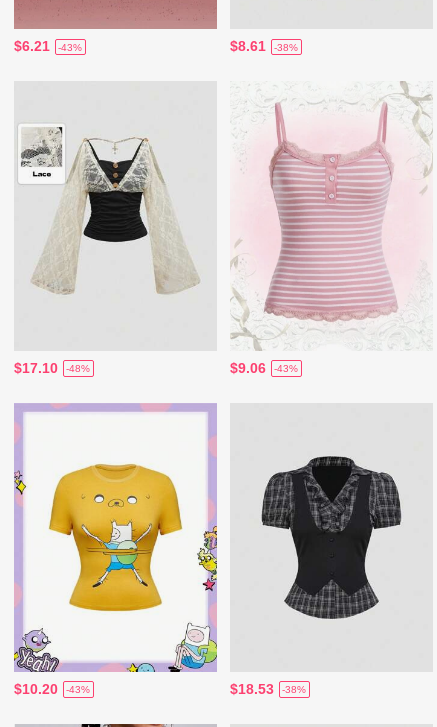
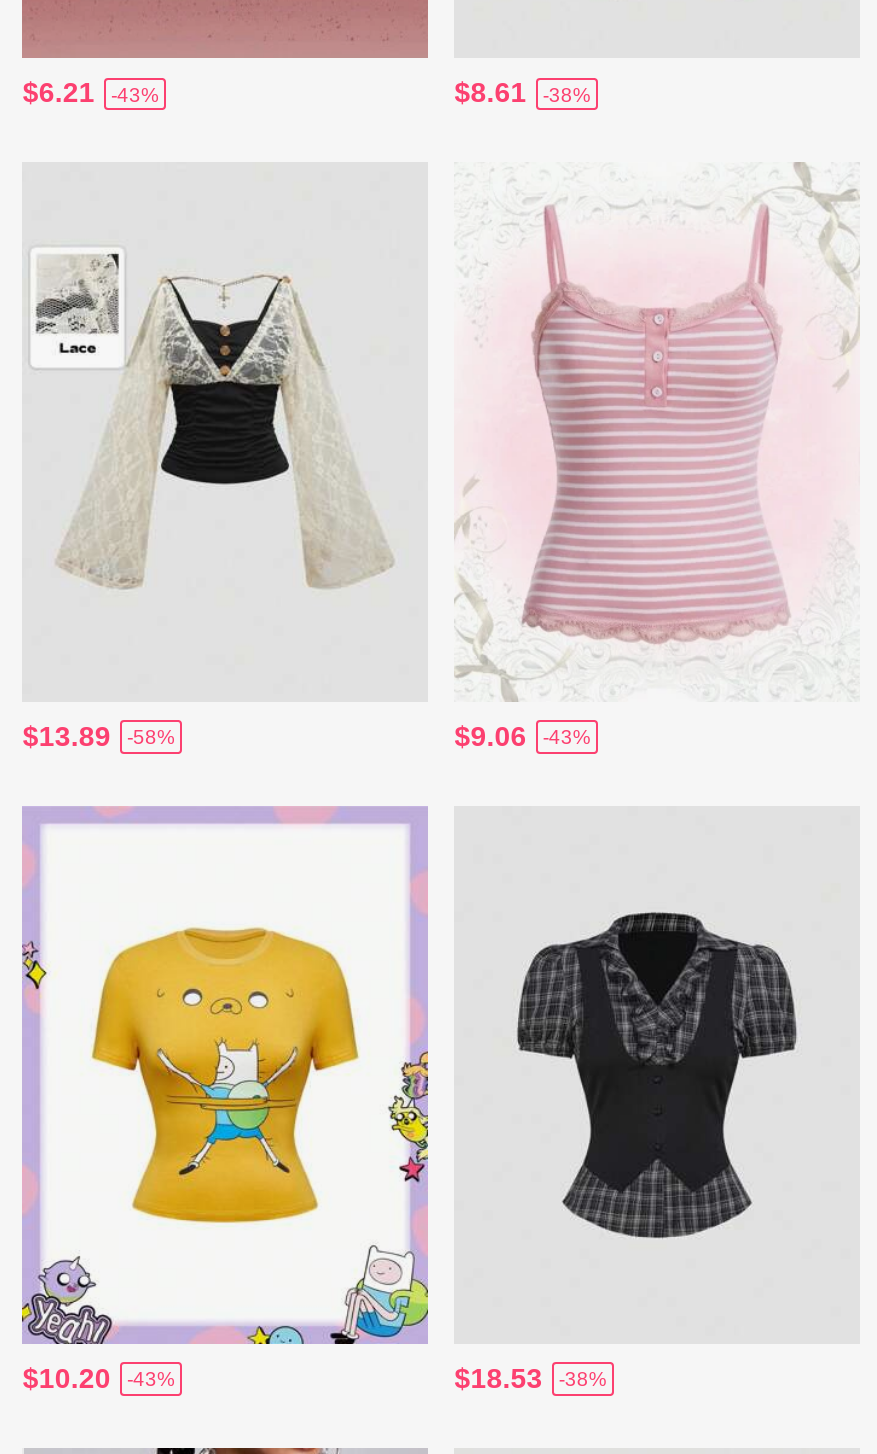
- $17.10
+ $13.89

- -48%
+ -58%
